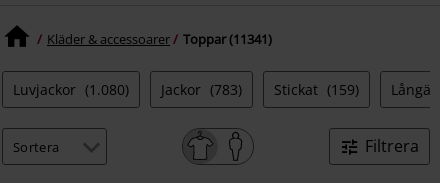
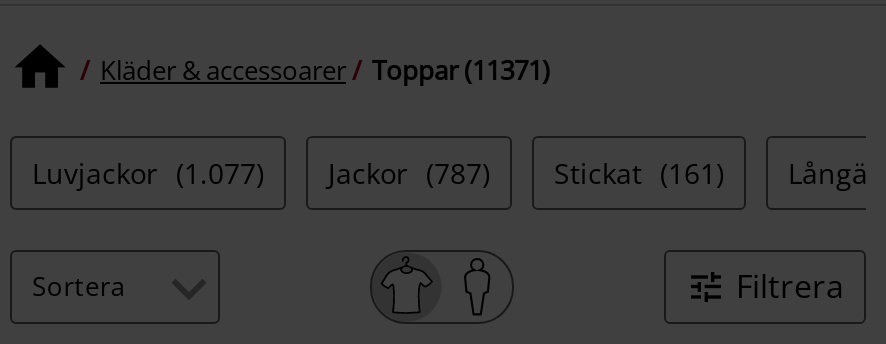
- Kläder & accessoarer Toppar (11341)
+ Kläder & accessoarer Toppar (11371)

- Luvjackor (1.080)
+ Luvjackor (1.077)

- Jackor (783)
+ Jackor (787)

- Stickat (159)
+ Stickat (161)
